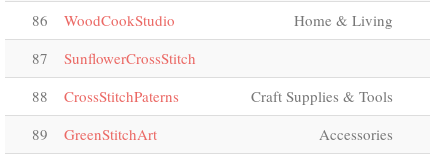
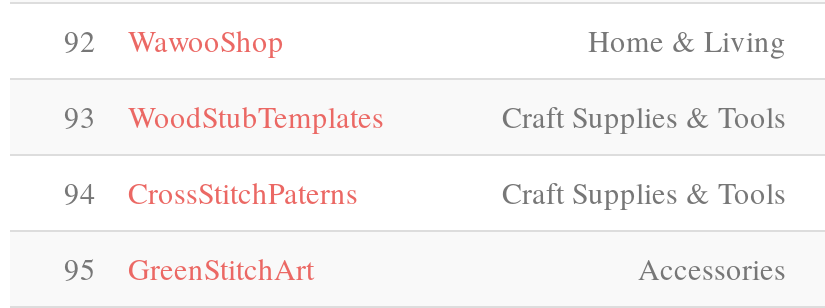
- 86
- WoodCookStudio
+ 92
+ WawooShop

- 87
- SunflowerCrossStitch
+ 93
+ WoodStubTemplates
+ Craft Supplies & Tools

- 88 CrossStitchPaterns
+ 94 CrossStitchPaterns

- 89 GreenStitchArt
+ 95 GreenStitchArt
